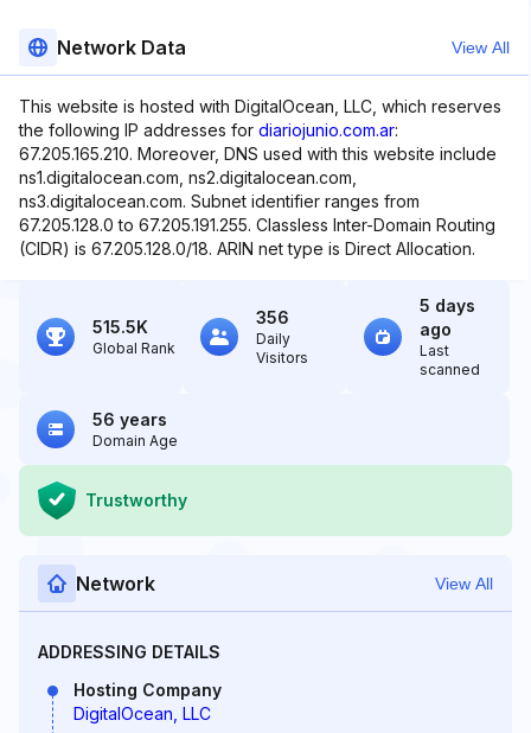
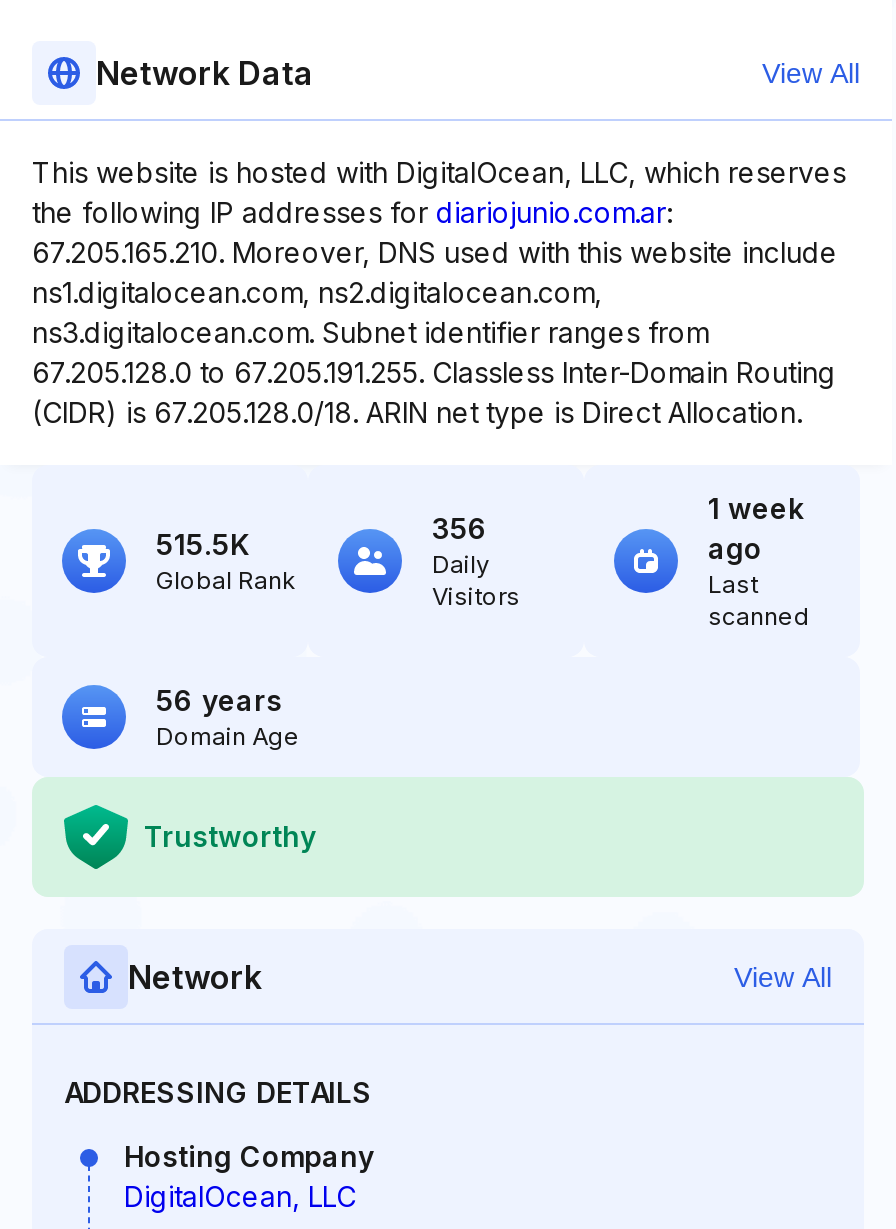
- 5 days
+ 1 week
